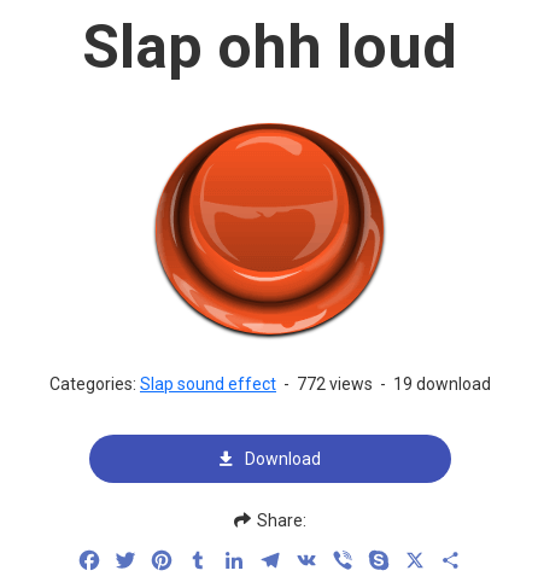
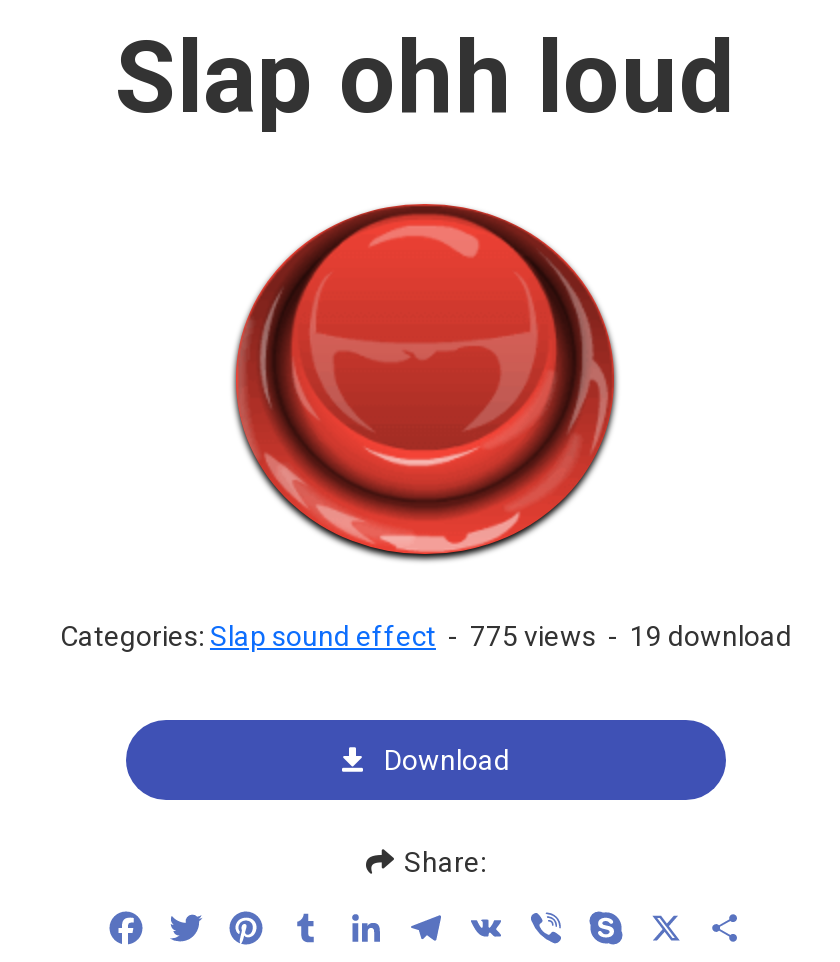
- Categories: Slap sound effect - 772 views - 19 download
+ Categories: Slap sound effect - 775 views - 19 download
